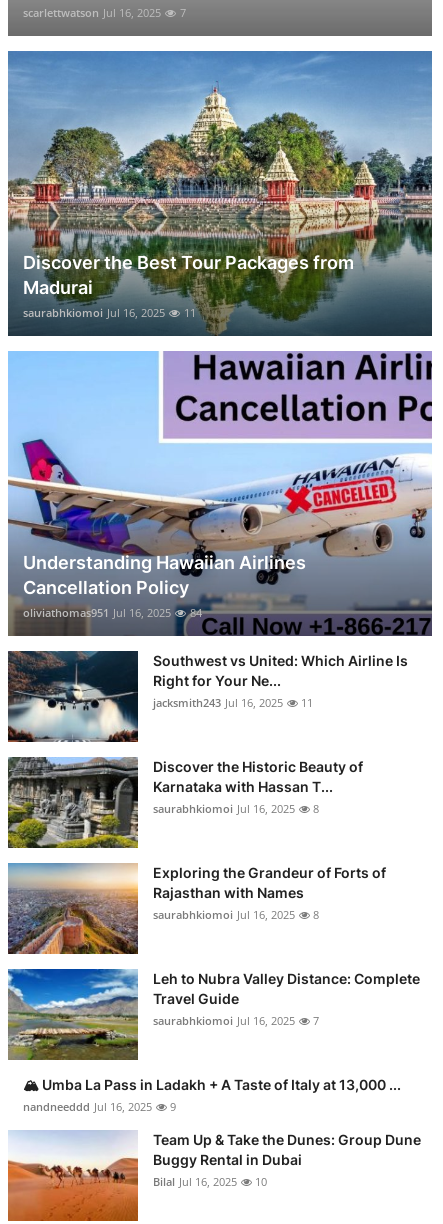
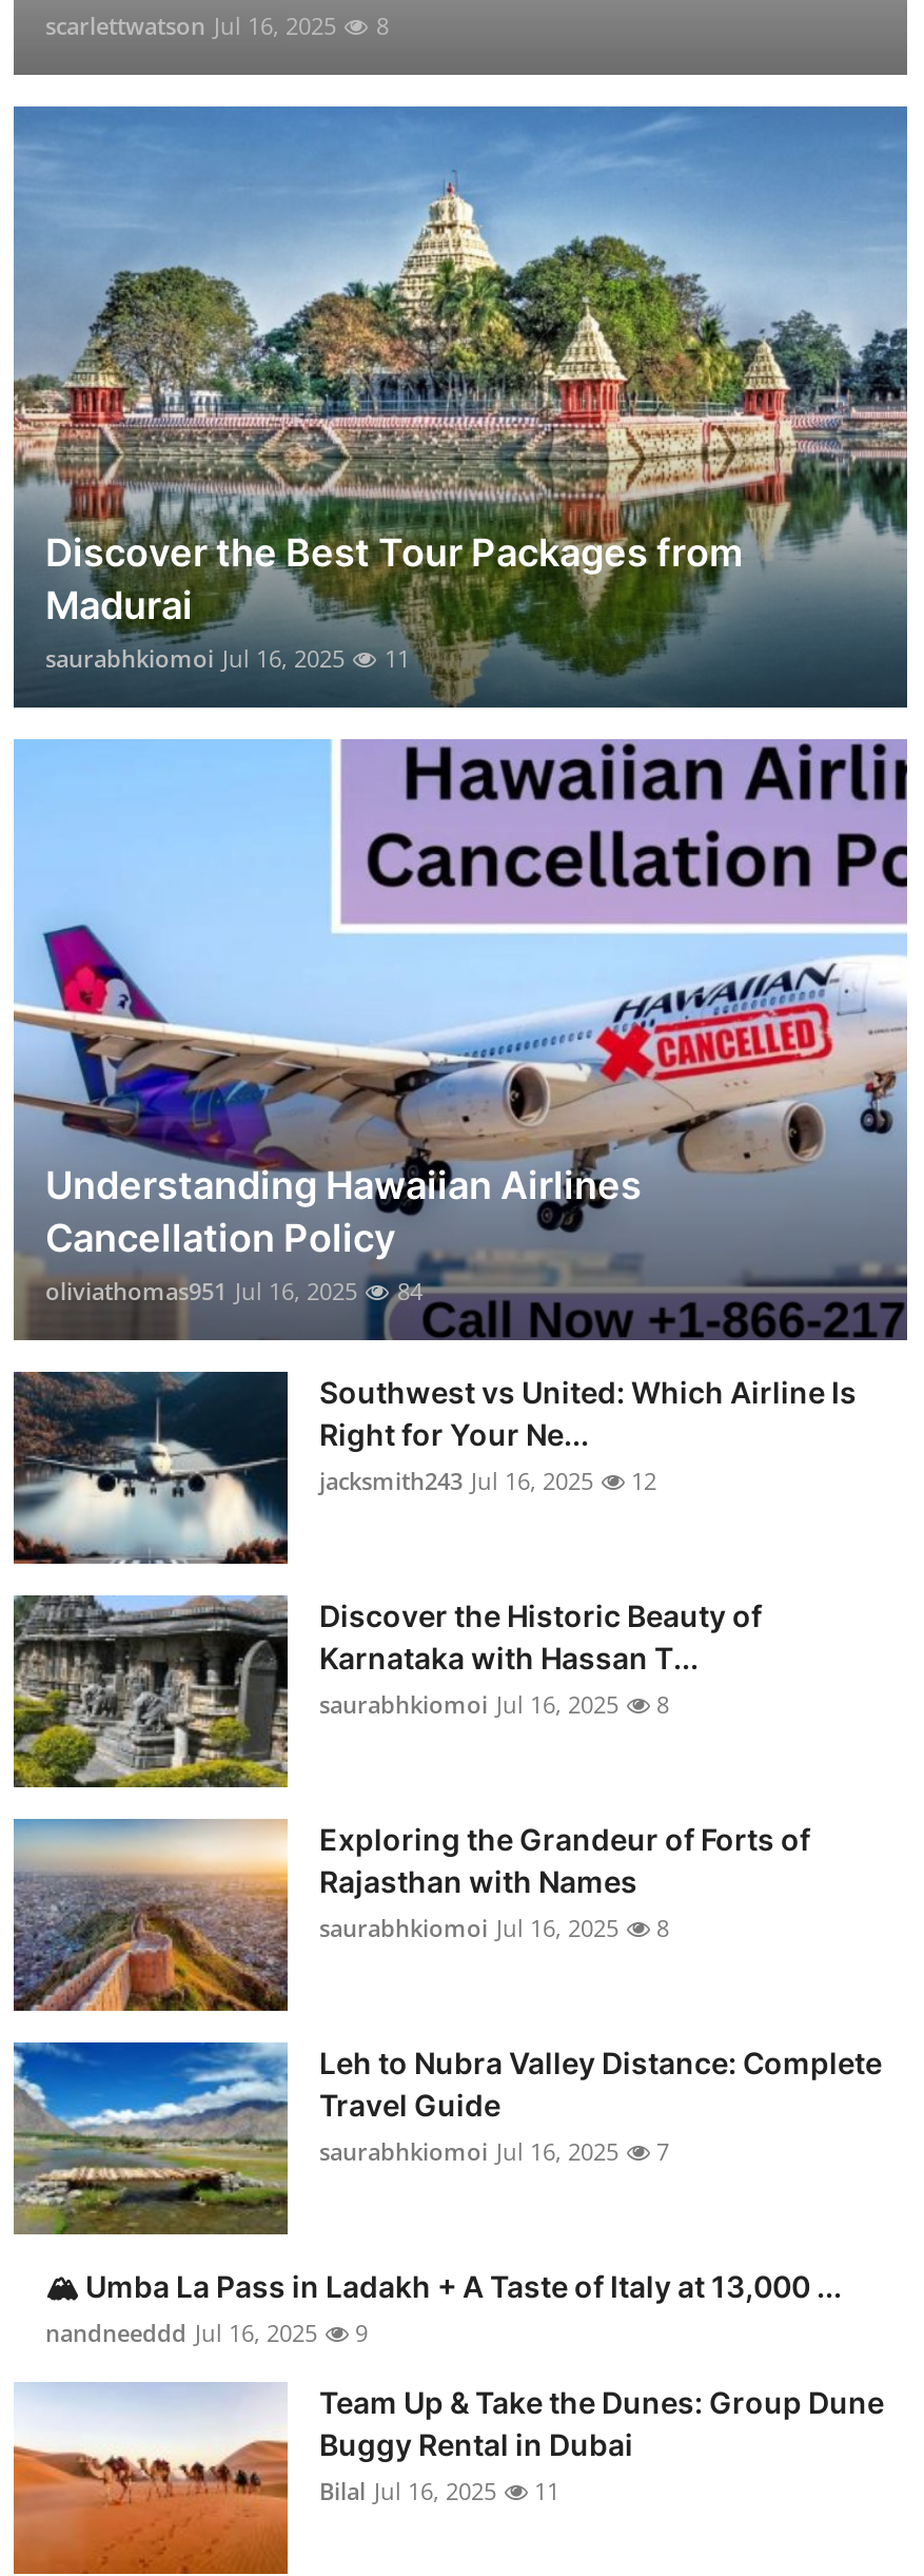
- scarlettwatson Jul 16, 2025 7
+ scarlettwatson Jul 16, 2025 8

- jacksmith243 Jul 16, 2025 11
+ jacksmith243 Jul 16, 2025 12

- Bilal Jul 16, 2025 10
+ Bilal Jul 16, 2025 11
